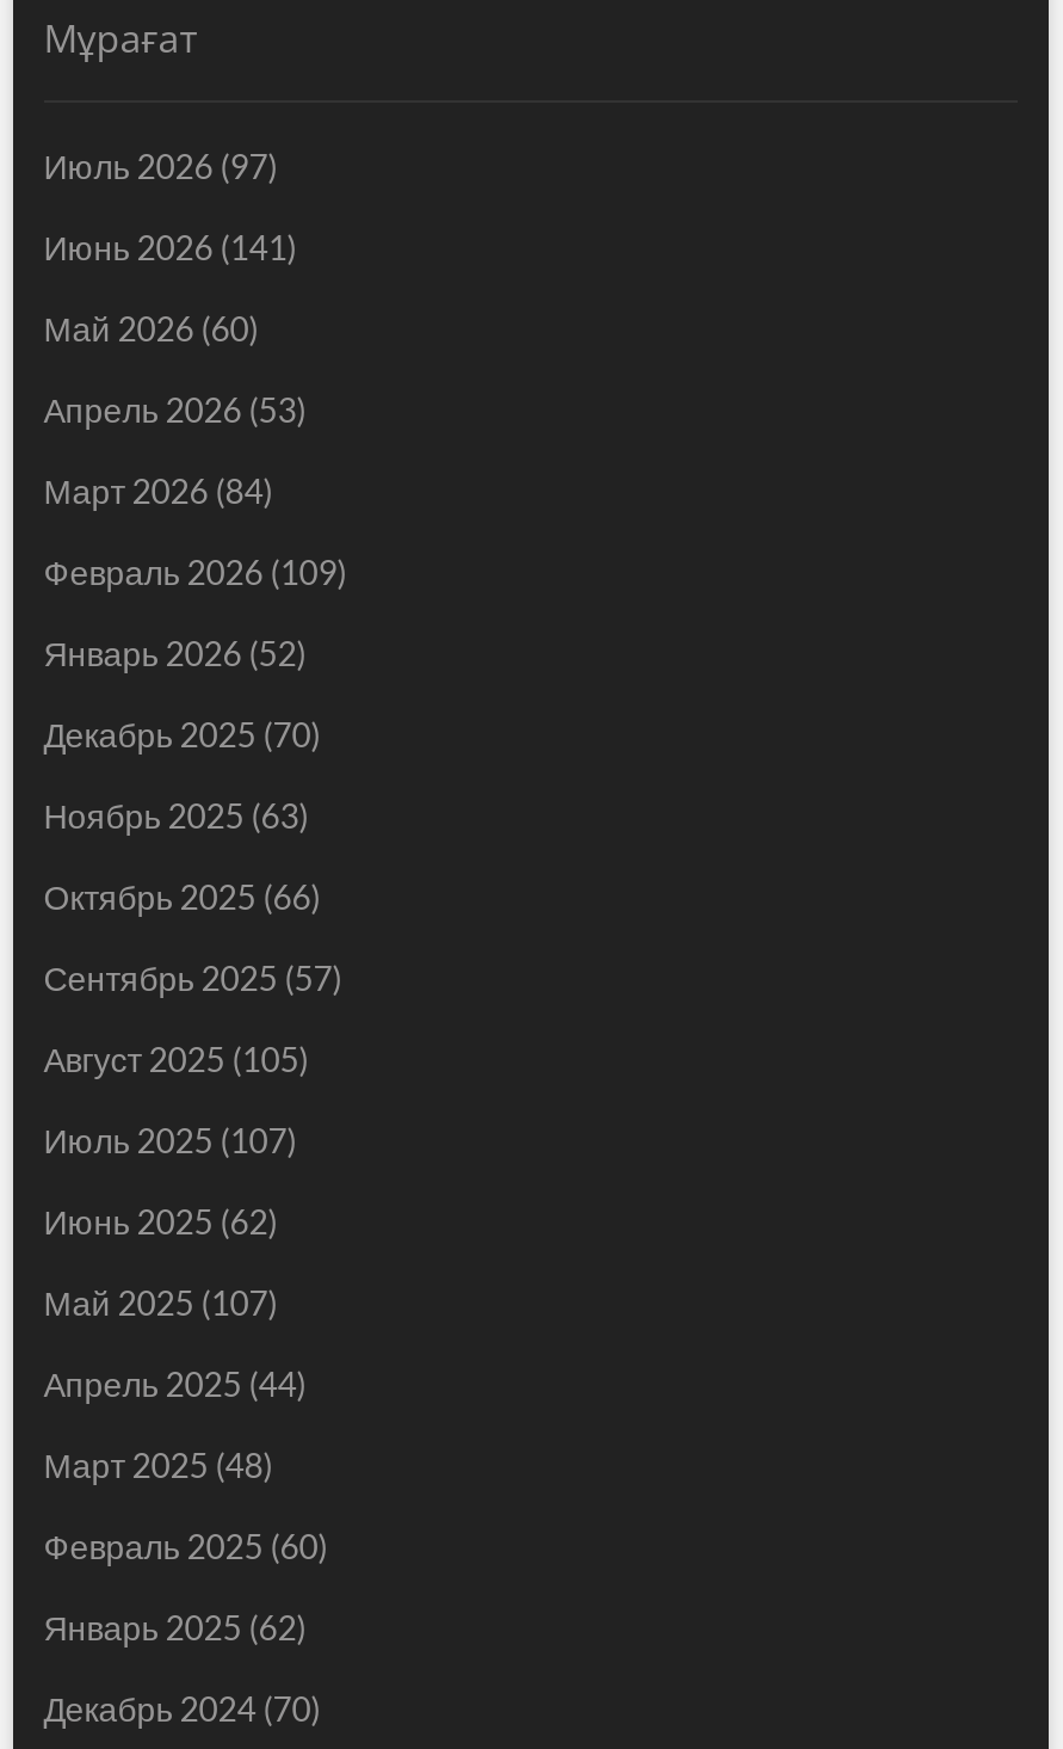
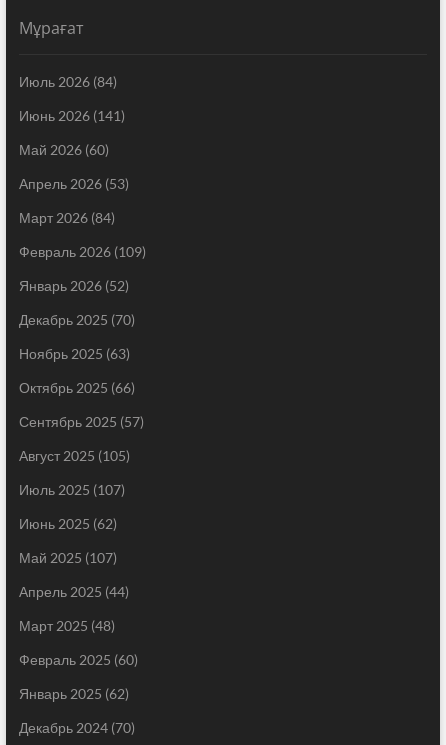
- Июль 2026 (97)
+ Июль 2026 (84)
